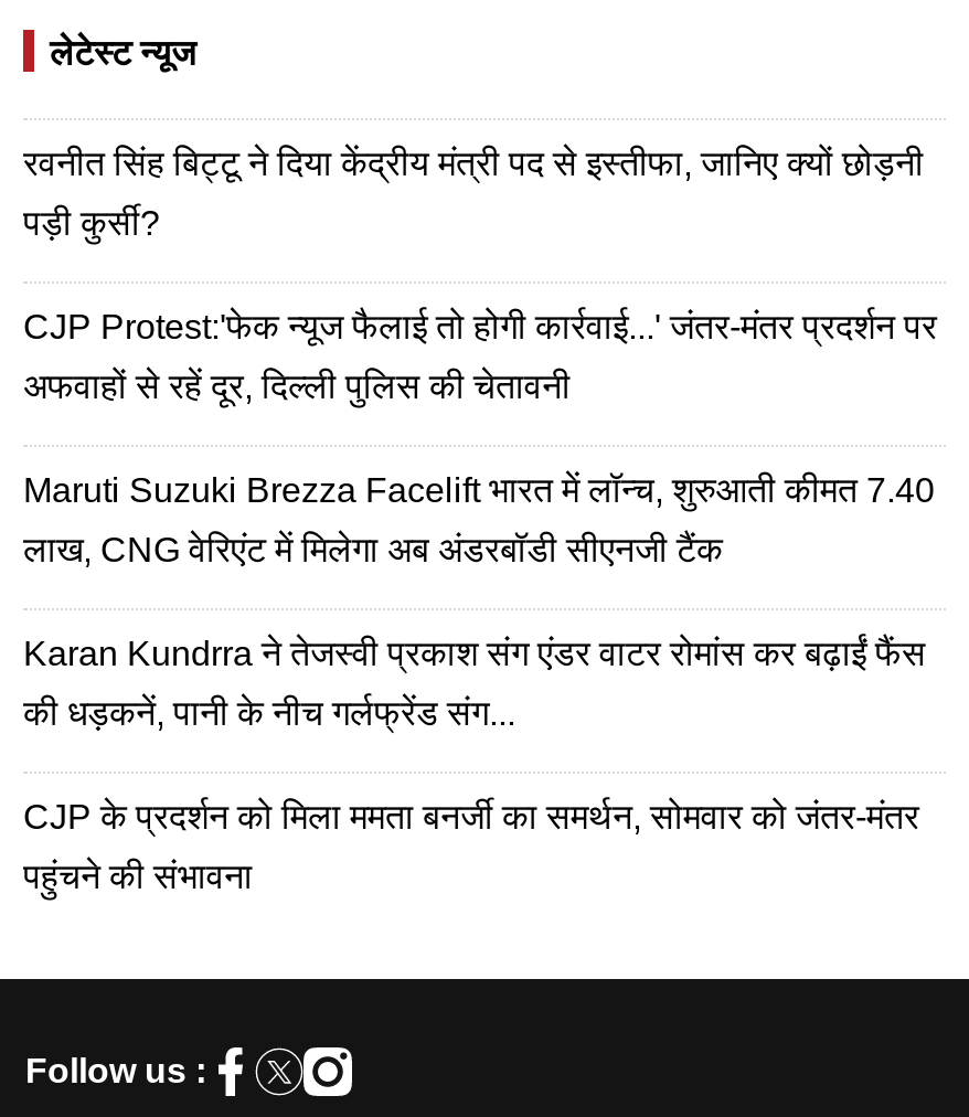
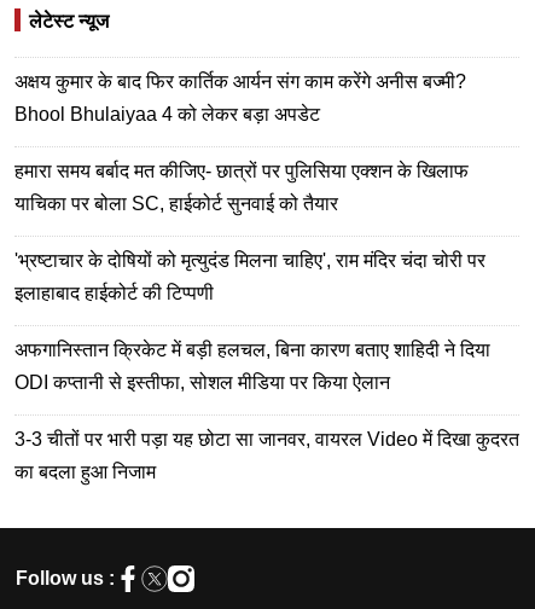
- रवनीत सिंह बिट्टू ने दिया केंद्रीय मंत्री पद से इस्तीफा, जानिए क्यों छोड़नी
+ अक्षय कुमार के बाद फिर कार्तिक आर्यन संग काम करेंगे अनीस बज्मी?

- पड़ी कुर्सी?
+ Bhool Bhulaiyaa 4 को लेकर बड़ा अपडेट

- CJP Protest:'फेक न्यूज फैलाई तो होगी कार्रवाई...' जंतर-मंतर प्रदर्शन पर
+ हमारा समय बर्बाद मत कीजिए- छात्रों पर पुलिसिया एक्शन के खिलाफ

- अफवाहों से रहें दूर, दिल्ली पुलिस की चेतावनी
+ याचिका पर बोला SC, हाईकोर्ट सुनवाई को तैयार

- Maruti Suzuki Brezza Facelift भारत में लॉन्च, शुरुआती कीमत 7.40
+ 'भ्रष्टाचार के दोषियों को मृत्युदंड मिलना चाहिए', राम मंदिर चंदा चोरी पर

- लाख, CNG वेरिएंट में मिलेगा अब अंडरबॉडी सीएनजी टैंक
+ इलाहाबाद हाईकोर्ट की टिप्पणी

- Karan Kundrra ने तेजस्वी प्रकाश संग एंडर वाटर रोमांस कर बढ़ाईं फैंस
+ अफगानिस्तान क्रिकेट में बड़ी हलचल, बिना कारण बताए शाहिदी ने दिया

- की धड़कनें, पानी के नीच गर्लफ्रेंड संग...
+ ODI कप्तानी से इस्तीफा, सोशल मीडिया पर किया ऐलान

- CJP के प्रदर्शन को मिला ममता बनर्जी का समर्थन, सोमवार को जंतर-मंतर
+ 3-3 चीतों पर भारी पड़ा यह छोटा सा जानवर, वायरल Video में दिखा कुदरत

- पहुंचने की संभावना
+ का बदला हुआ निजाम
